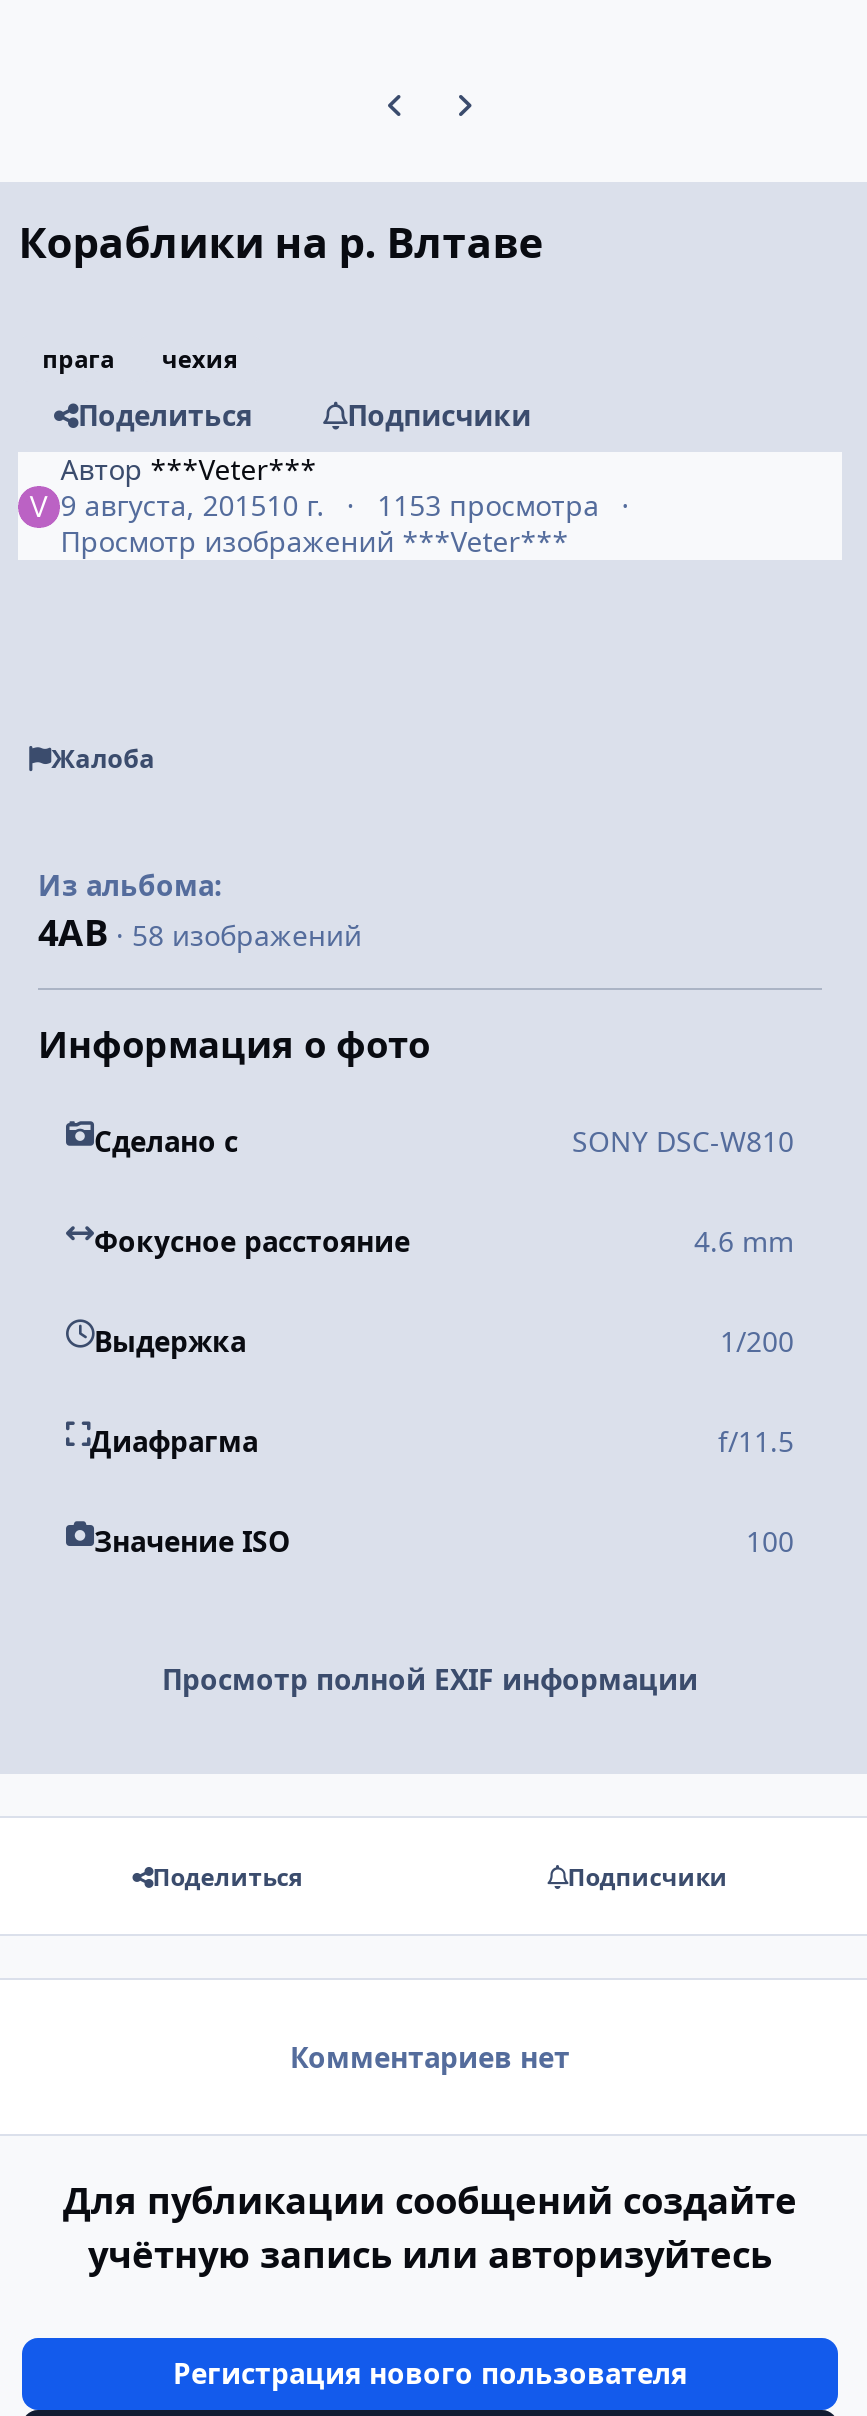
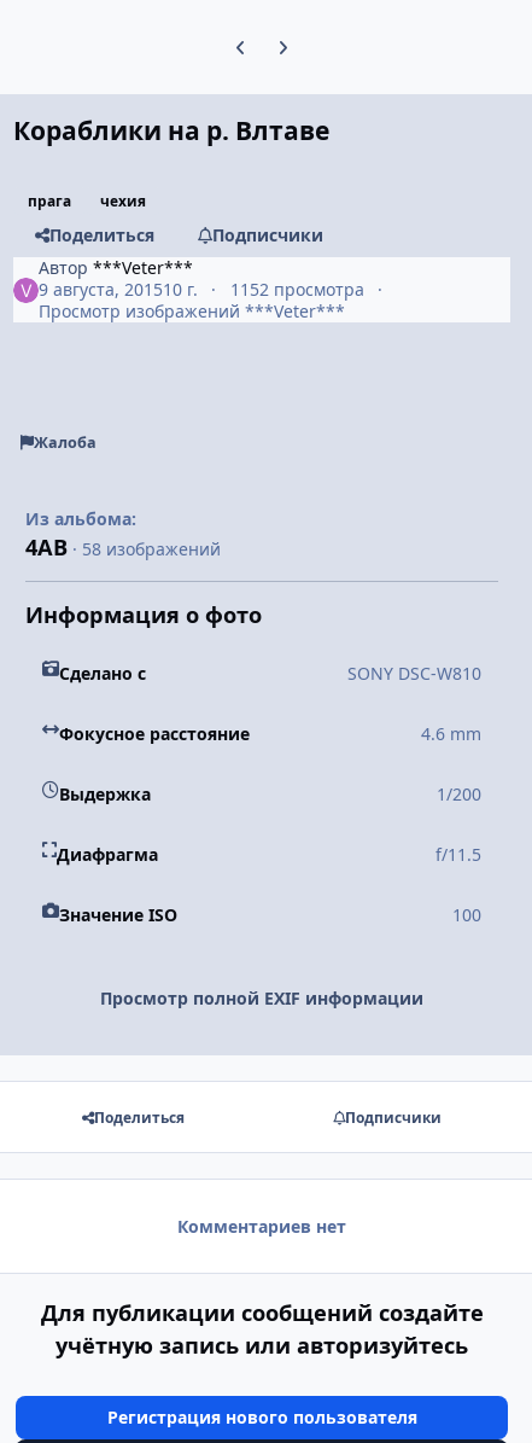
- 9 августа, 201510 г. 1153 просмотра
+ 9 августа, 201510 г. 1152 просмотра
